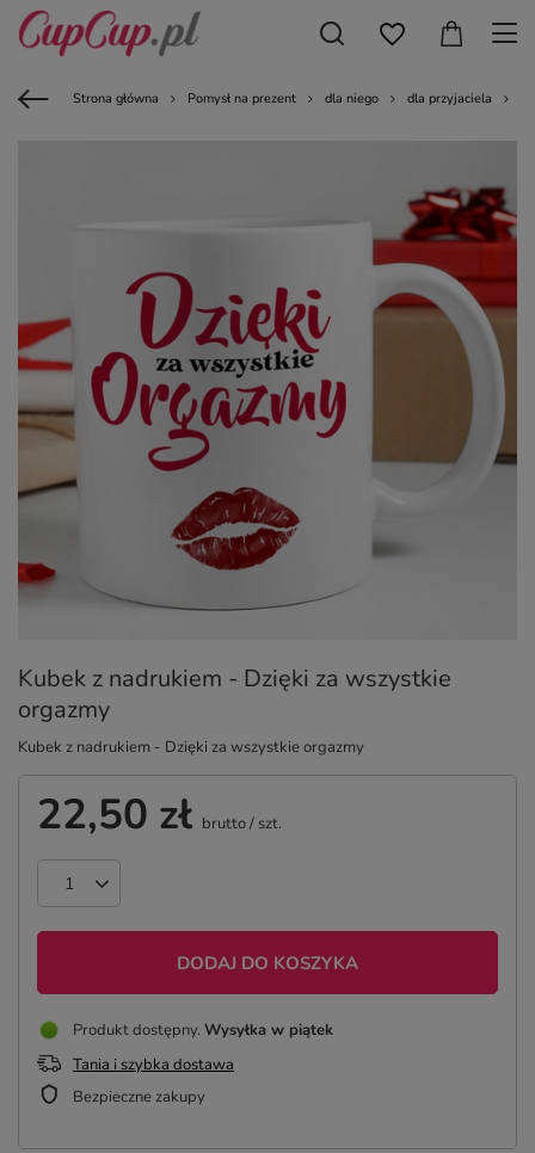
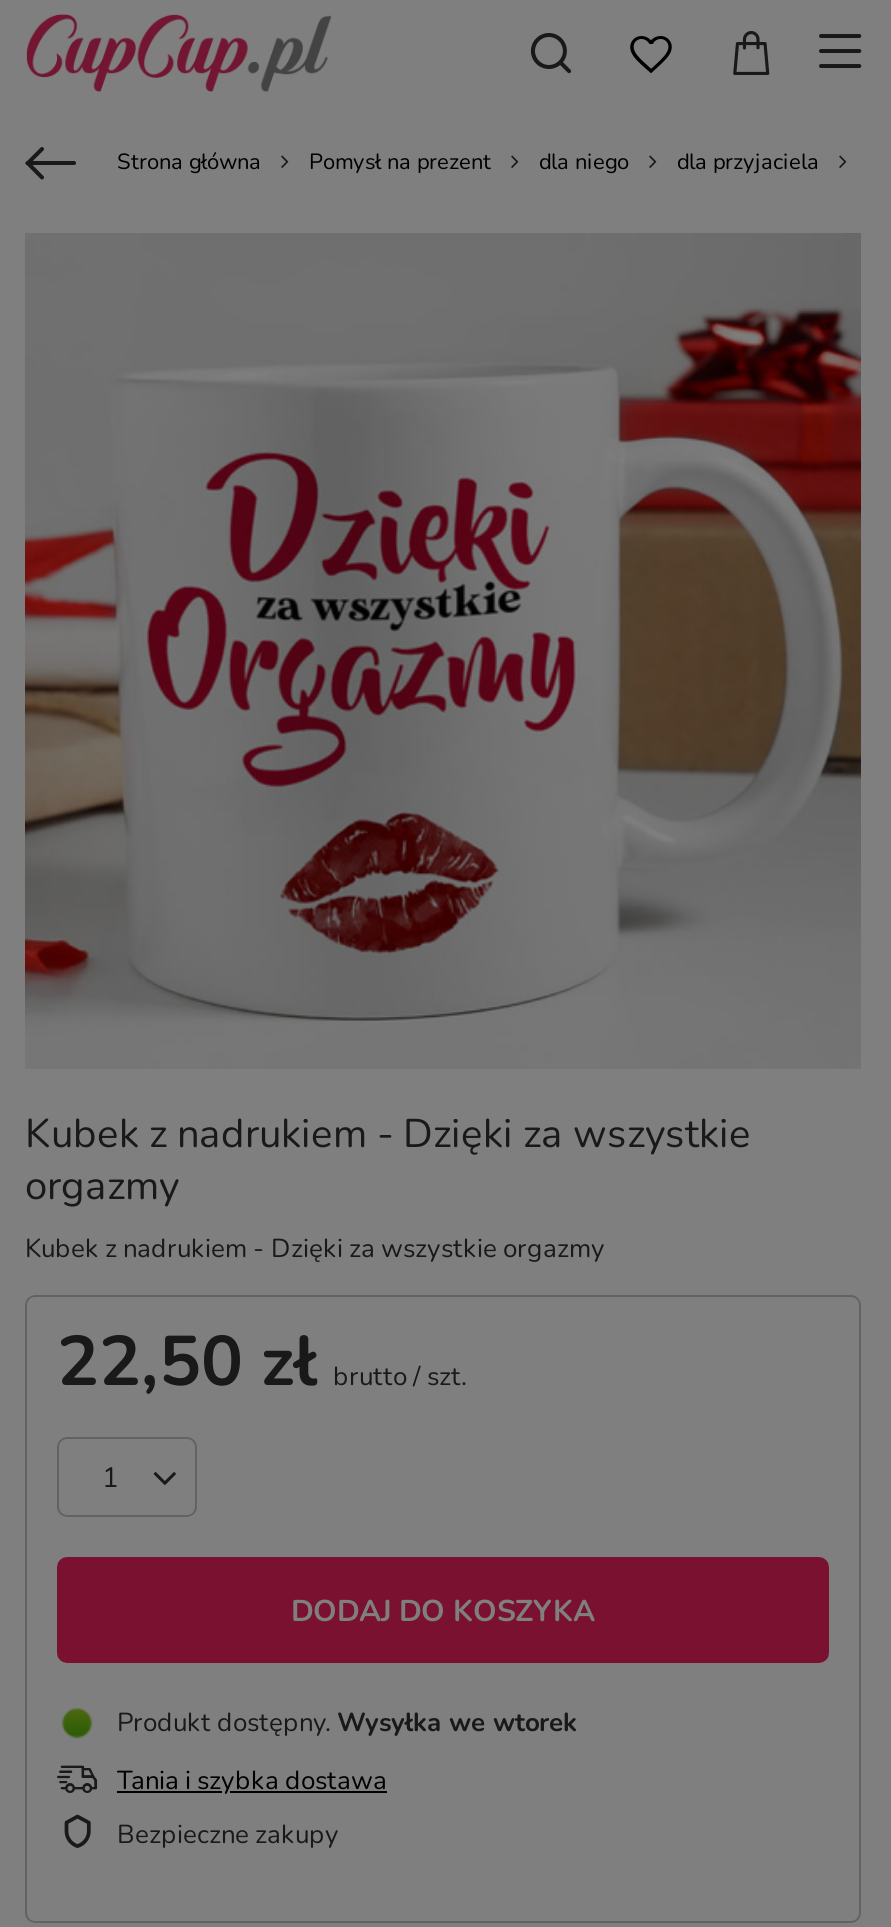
- Produkt dostępny Wysyłka w piątek
+ Produkt dostępny Wysyłka we wtorek
